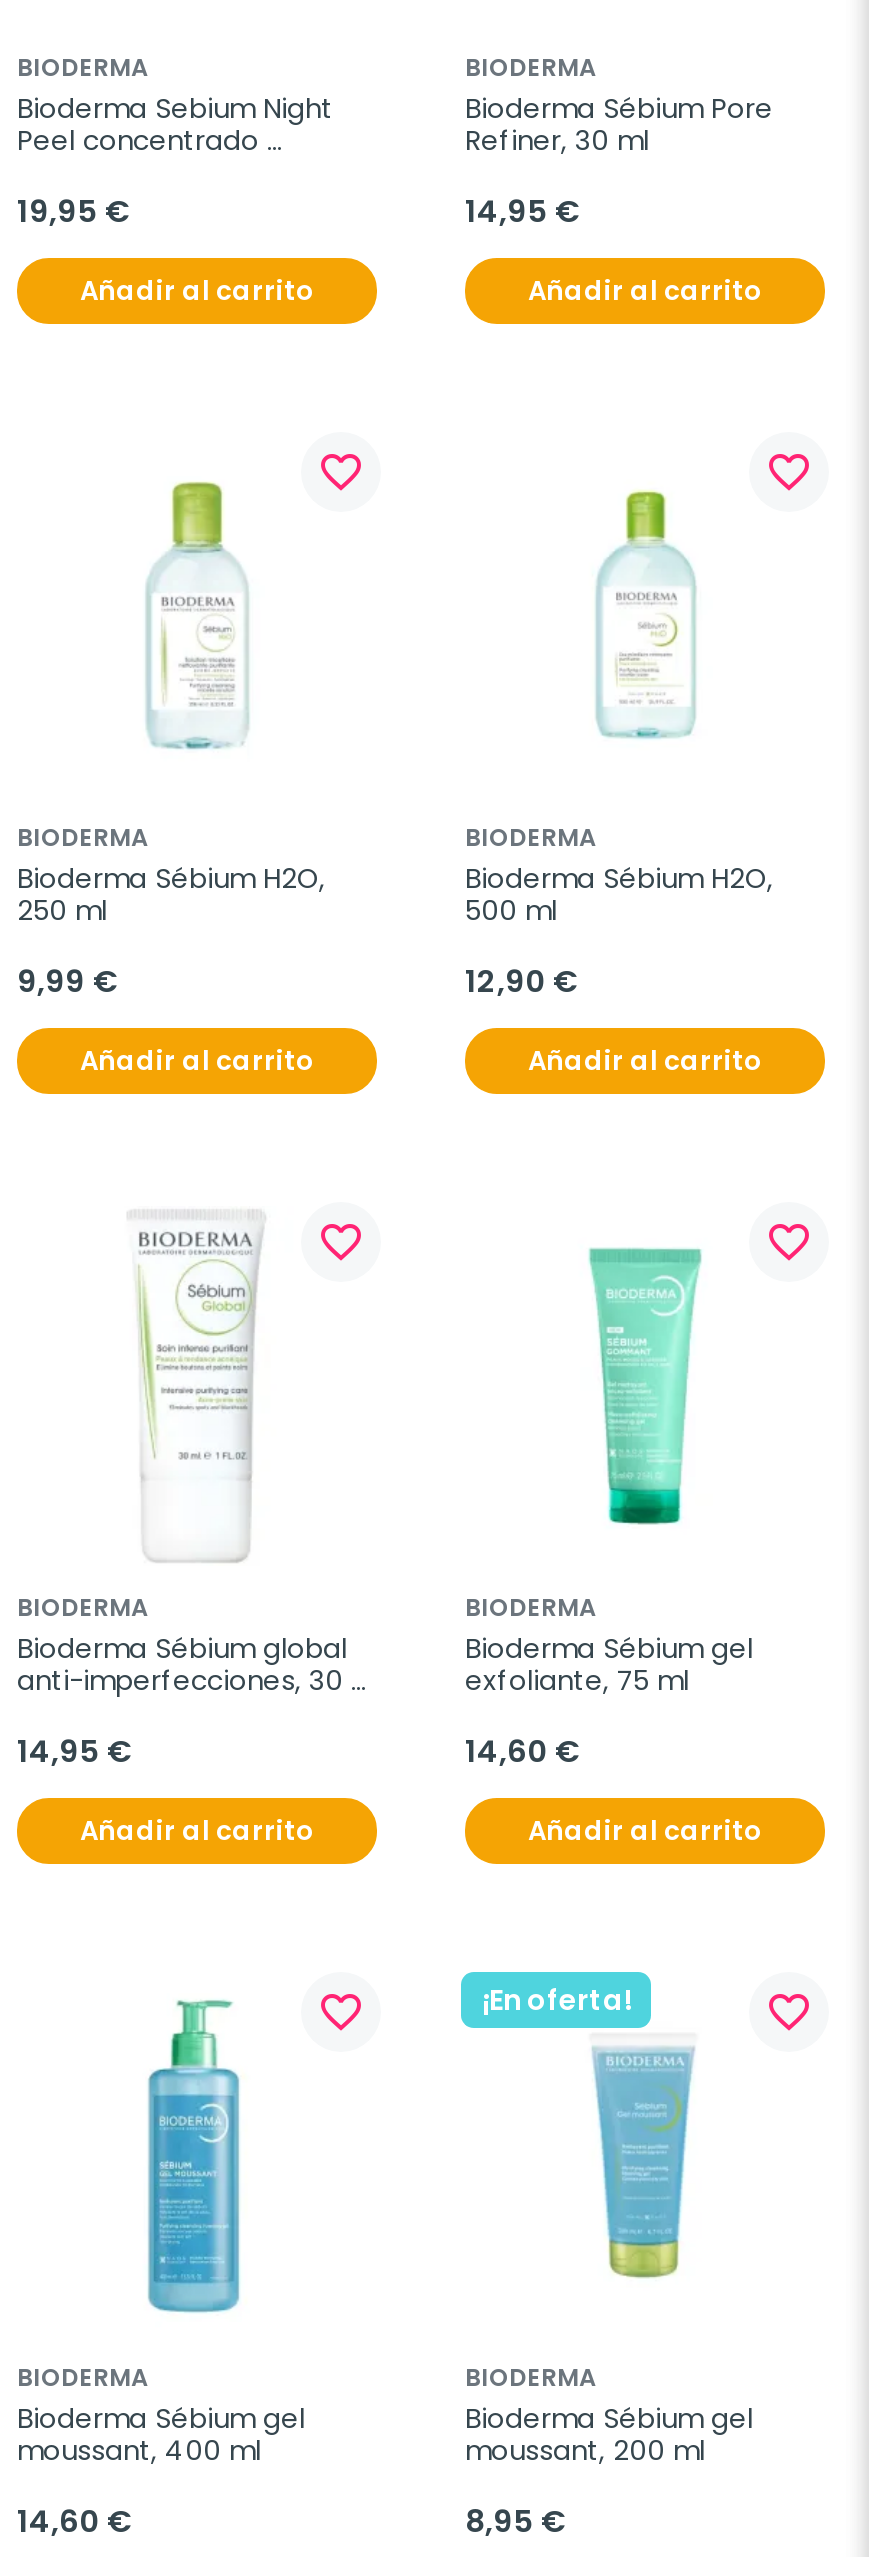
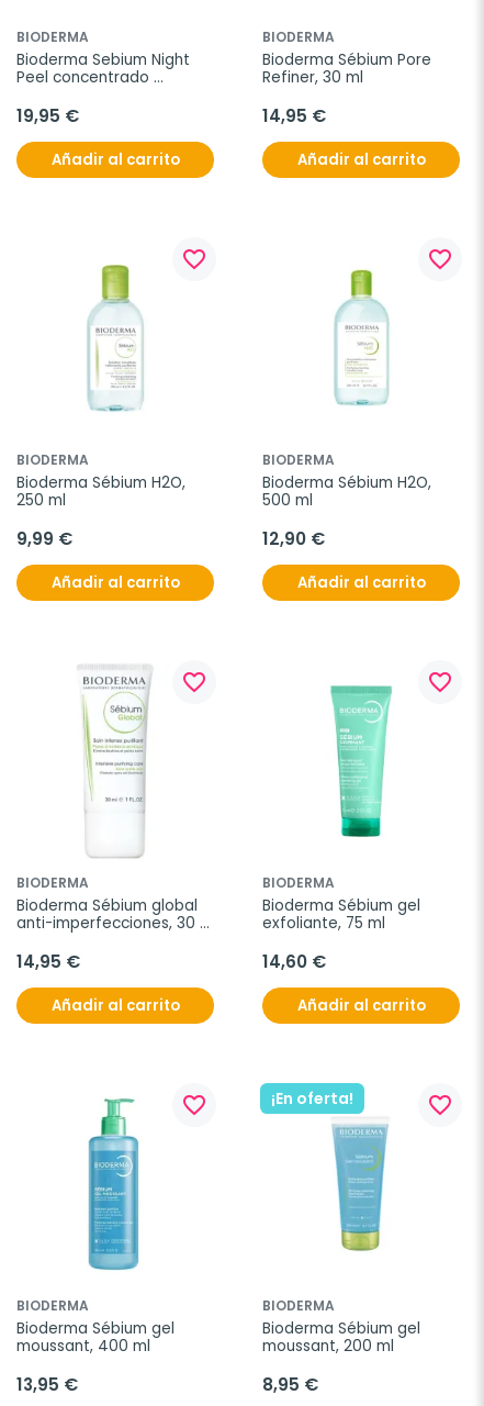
- 14,60 €
+ 13,95 €
